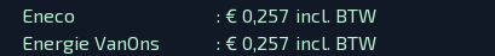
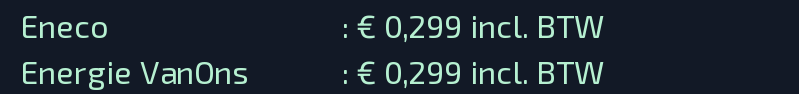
- : € 0,257 incl. BTW
+ : € 0,299 incl. BTW

- : € 0,257 incl. BTW
+ : € 0,299 incl. BTW
